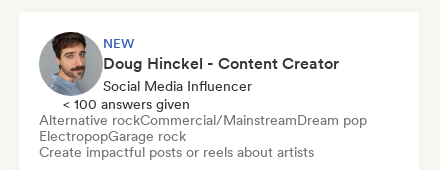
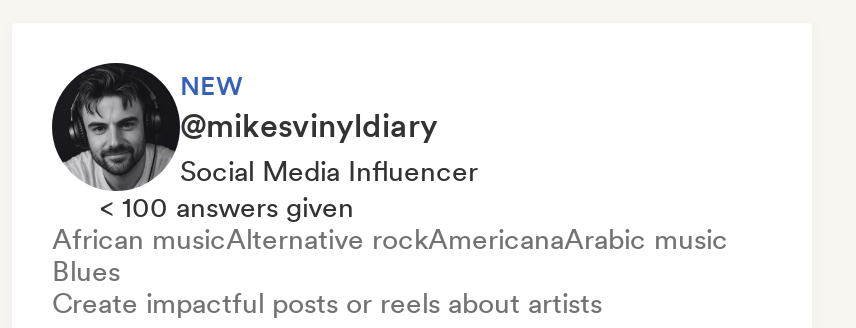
- [image]
- Doug Hinckel - Content Creator
+ [image]
+ @mikesvinyldiary

- Alternative rockCommercial/MainstreamDream pop
- ElectropopGarage rock
+ African musicAlternative rockAmericanaArabic music
+ Blues
